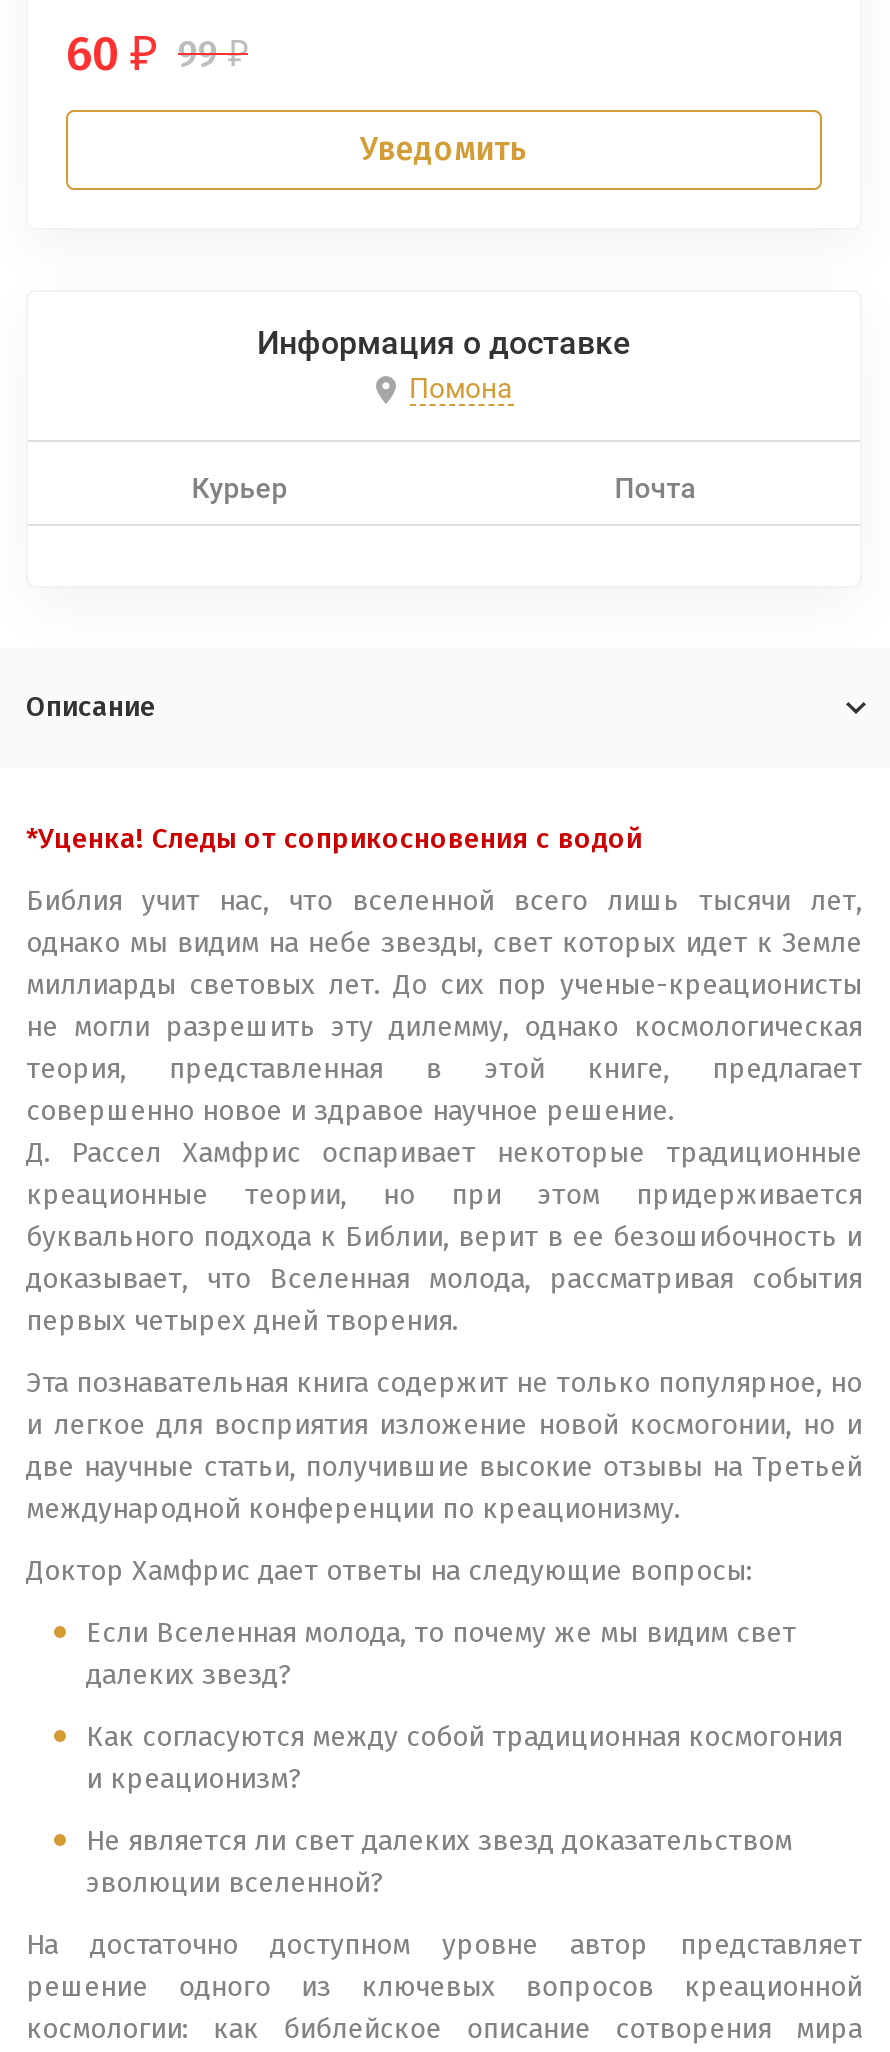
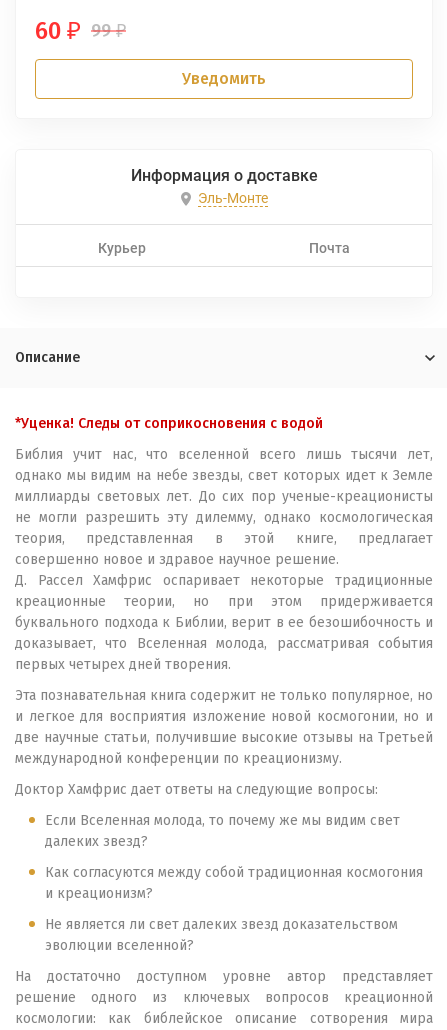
- Помона
+ Эль-Монте
